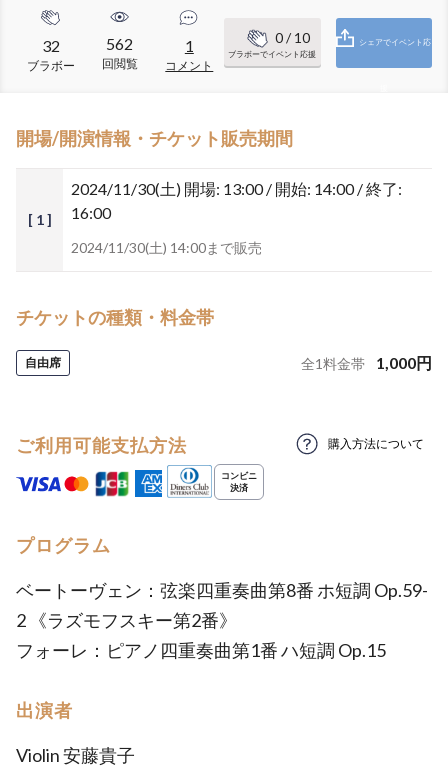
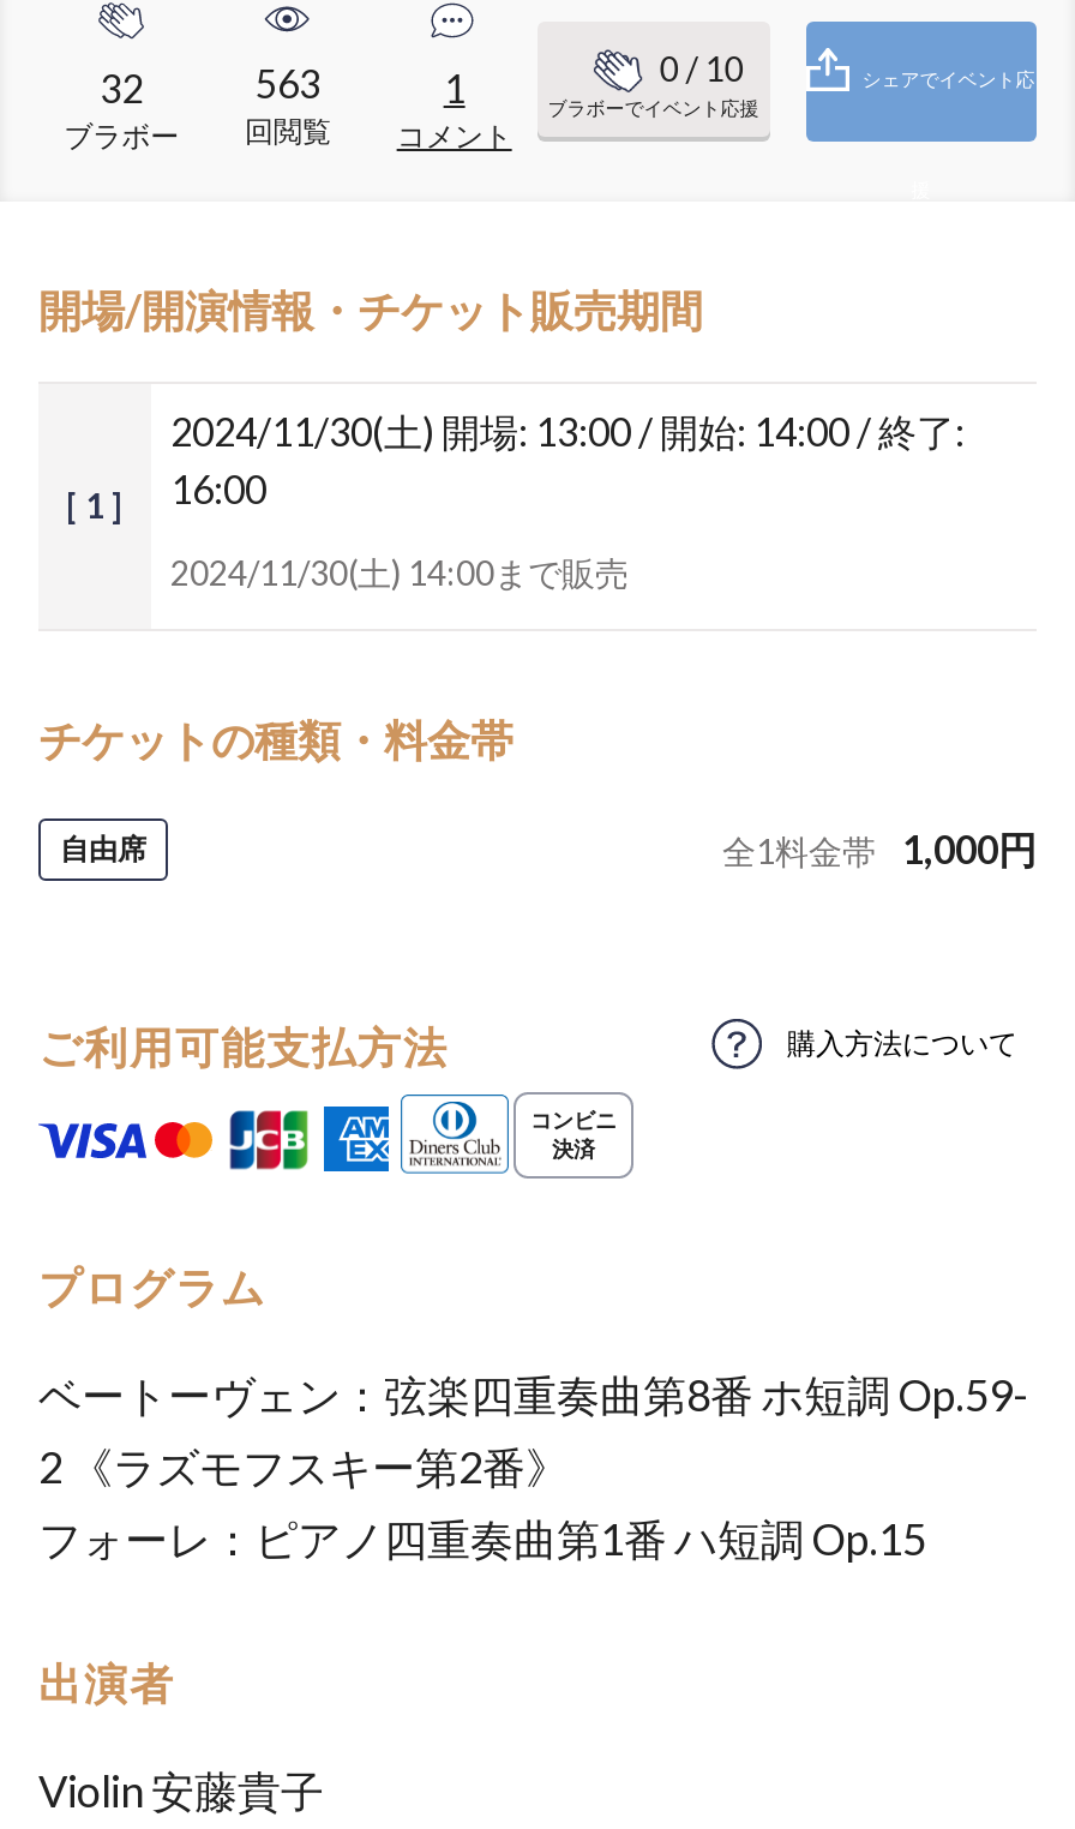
- 562
+ 563
